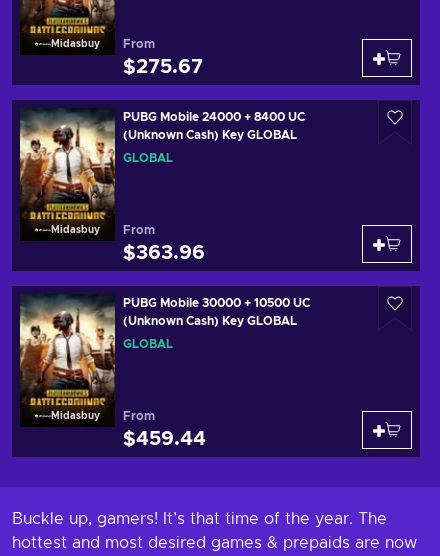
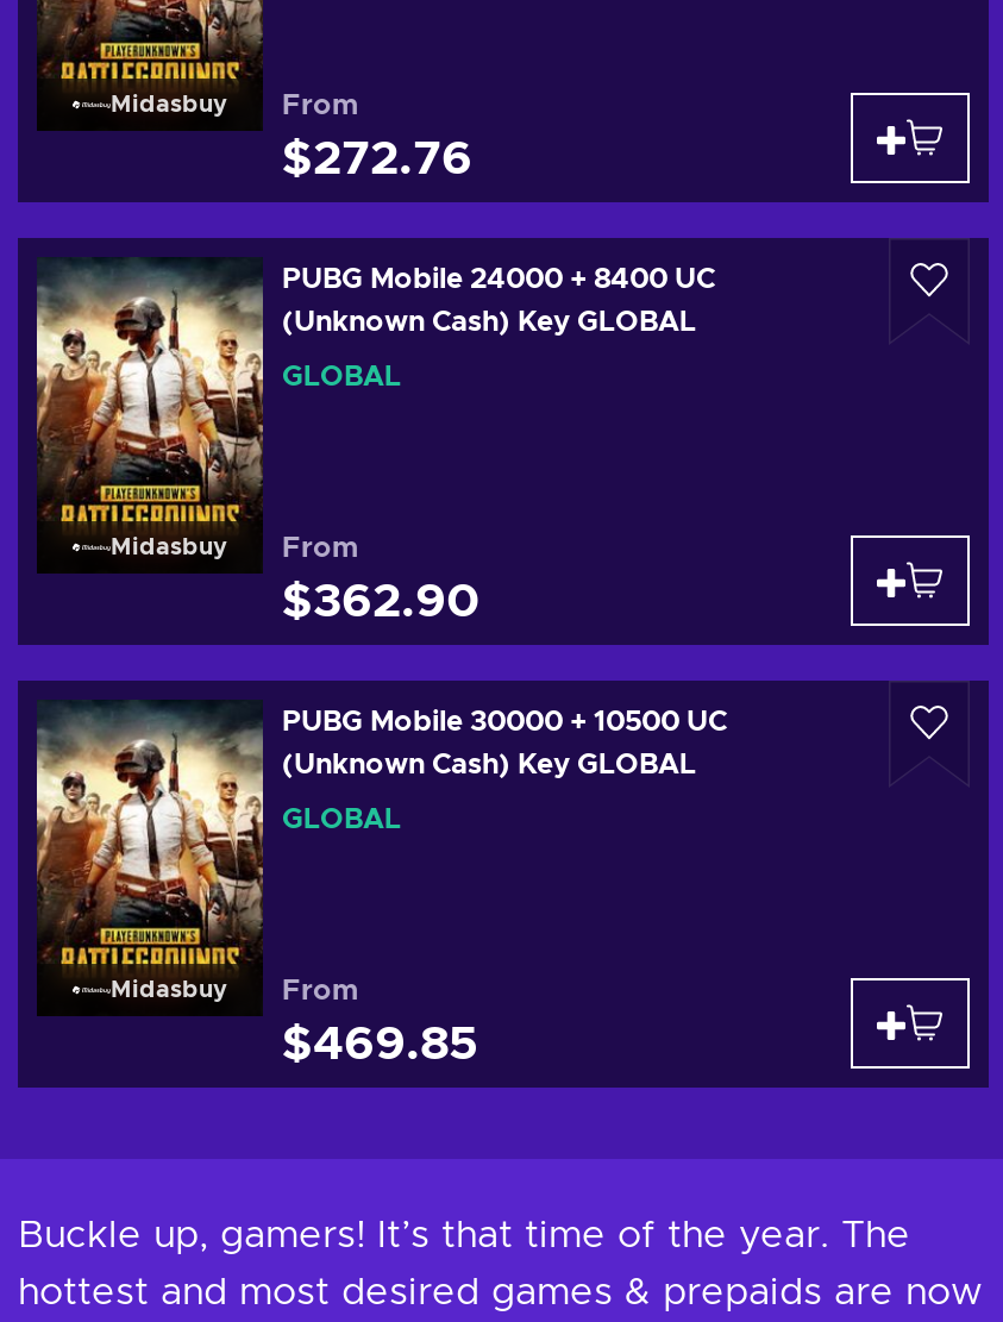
- $275.67
+ $272.76

- $363.96
+ $362.90

- $459.44
+ $469.85
